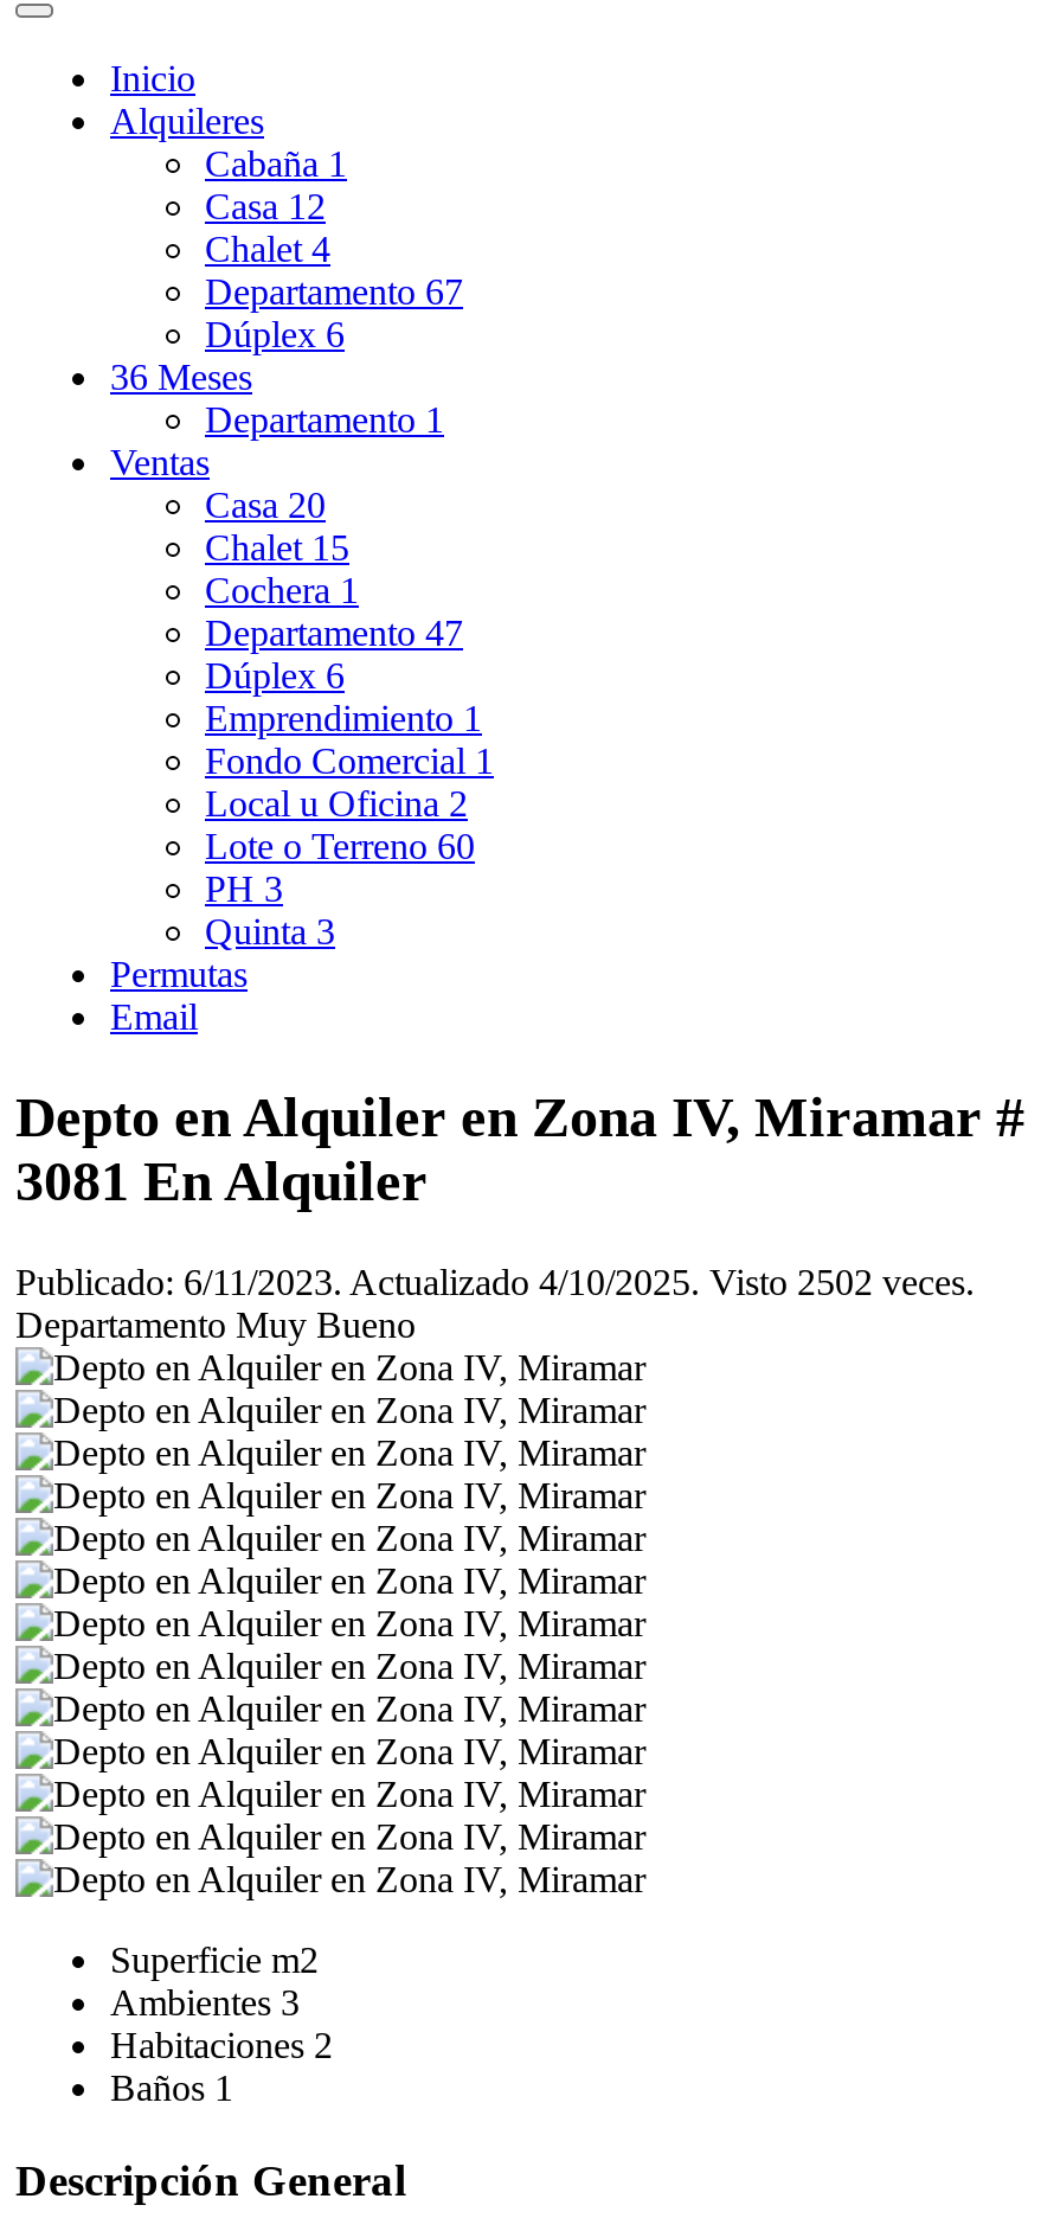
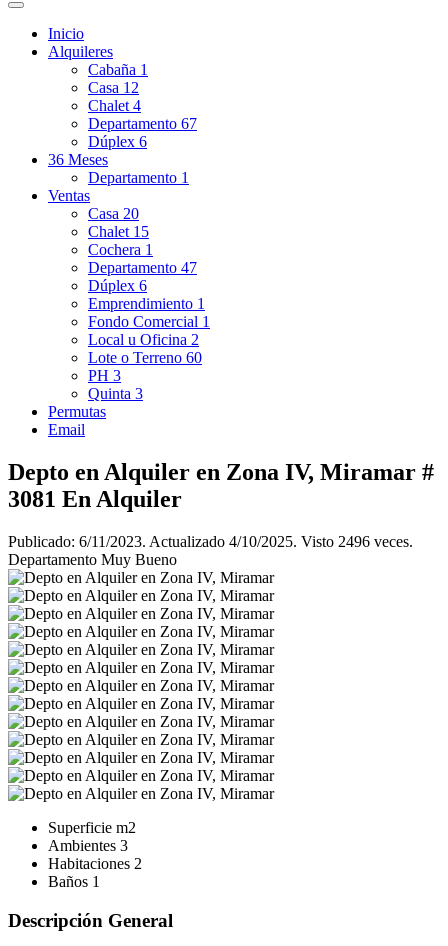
- Publicado: 6/11/2023. Actualizado 4/10/2025. Visto 2502 veces.
+ Publicado: 6/11/2023. Actualizado 4/10/2025. Visto 2496 veces.
